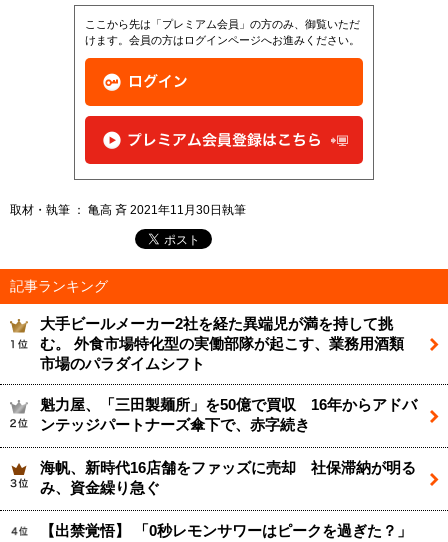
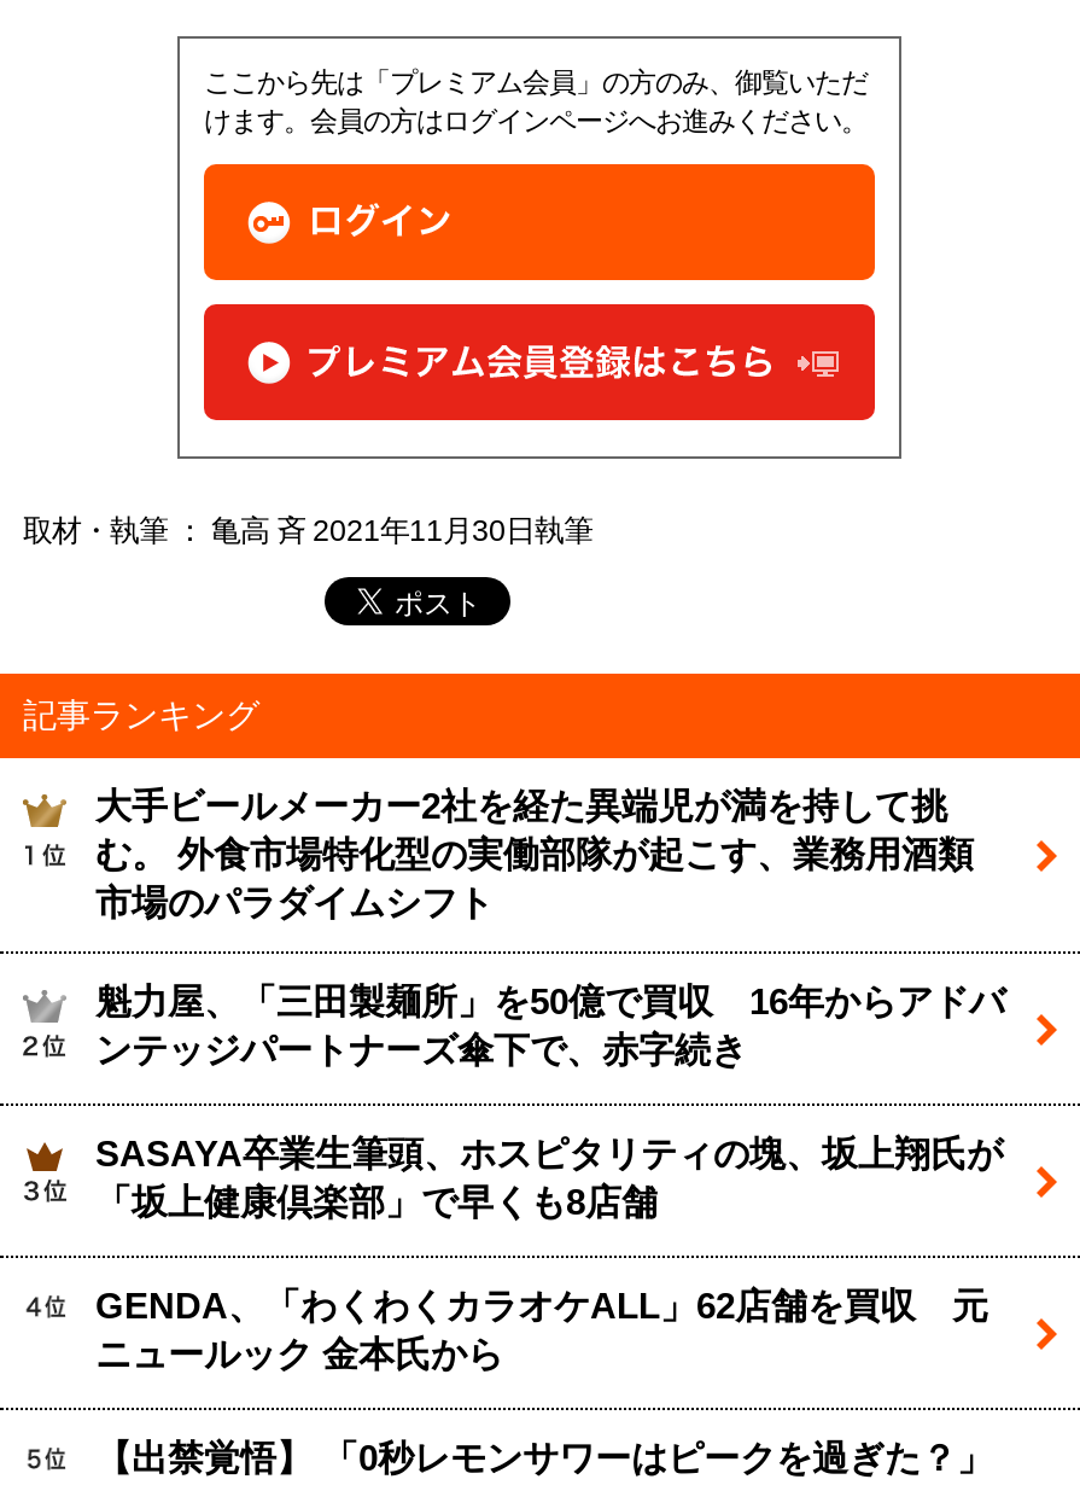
- 海帆、新時代16店舗をファッズに売却 社保滞納が明る
- み、資金繰り急ぐ
+ SASAYA卒業生筆頭、ホスピタリティの塊、坂上翔氏が
+ 「坂上健康倶楽部」で早くも8店舗
+ GENDA、「わくわくカラオケALL」62店舗を買収 元
+ ニュールック 金本氏から
